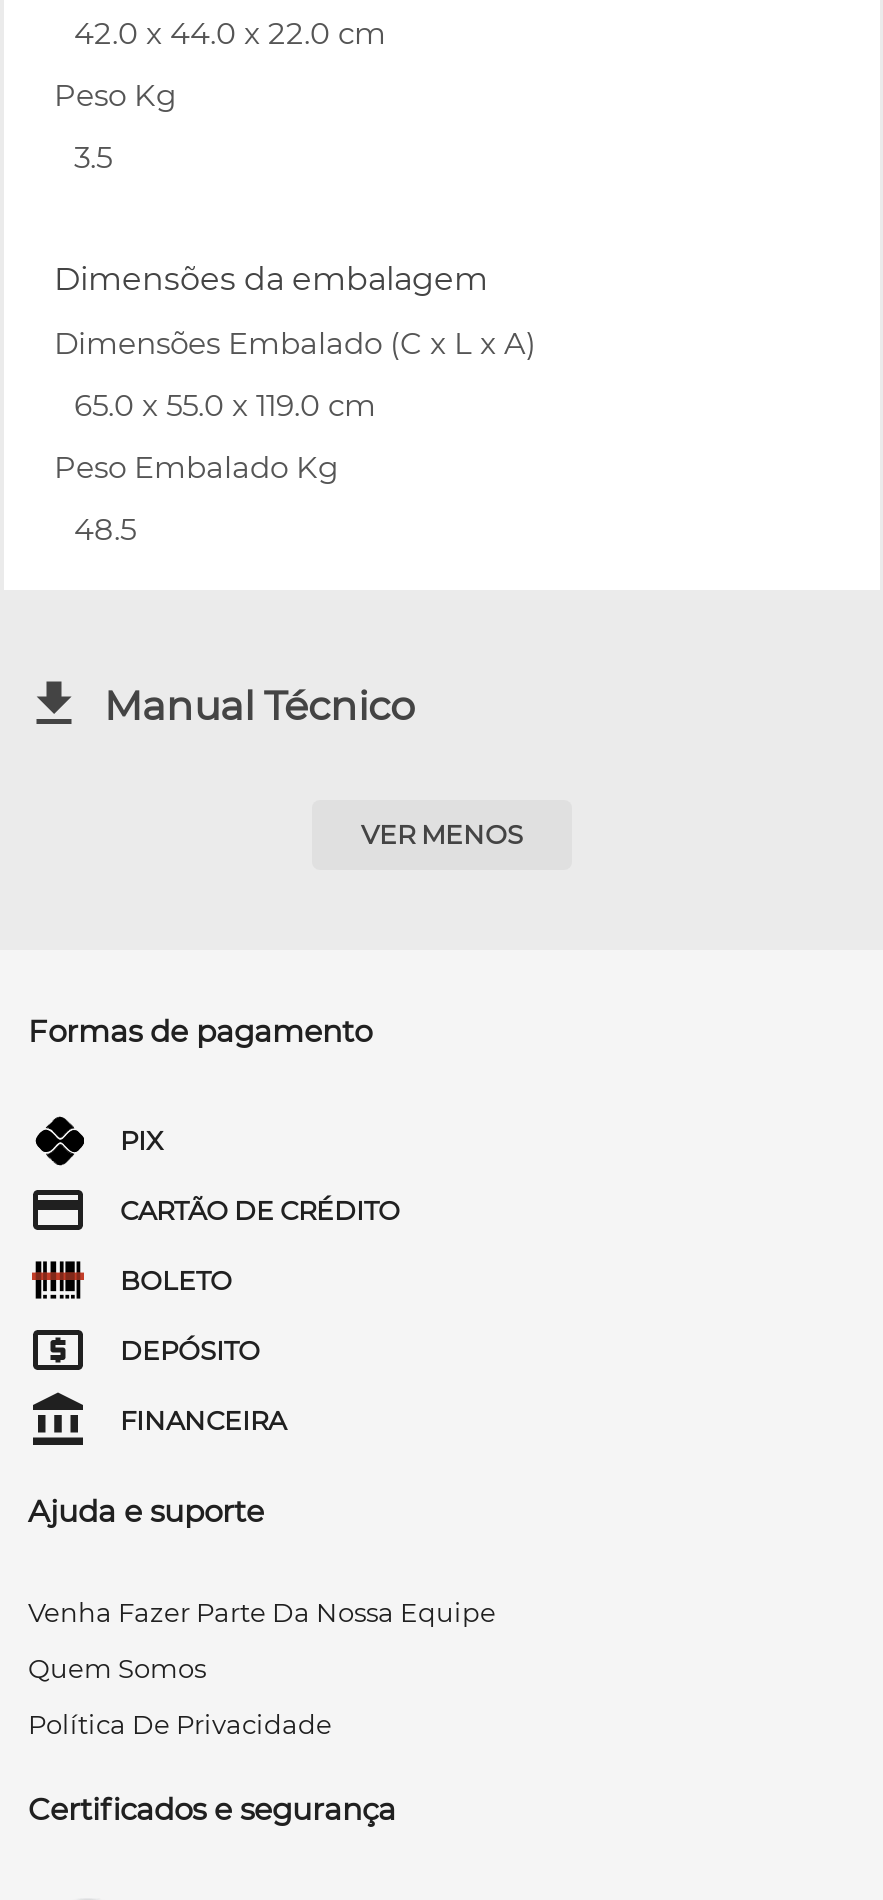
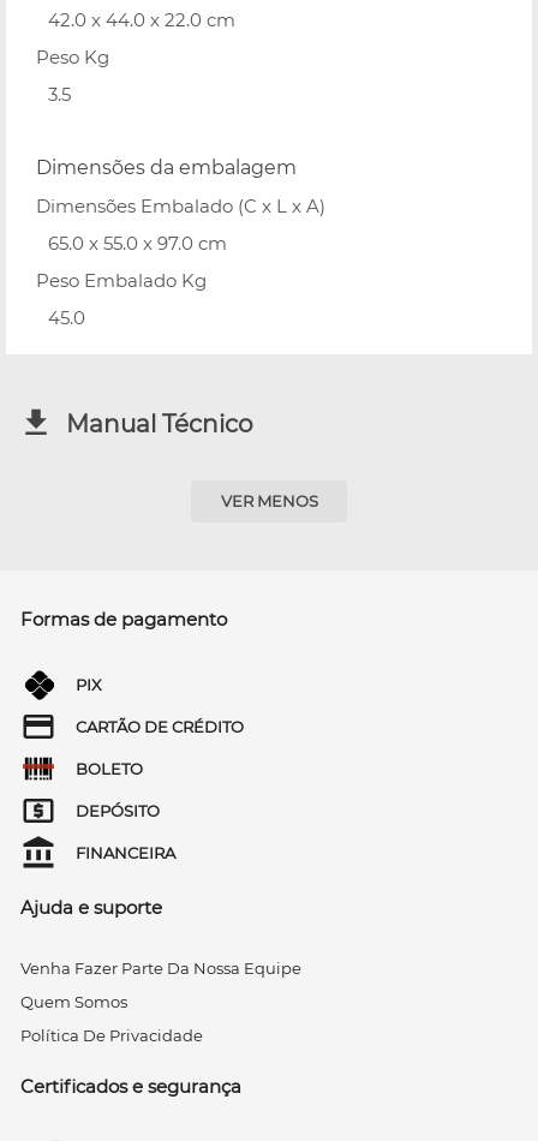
- 65.0 x 55.0 x 119.0 cm
+ 65.0 x 55.0 x 97.0 cm

- 48.5
+ 45.0
